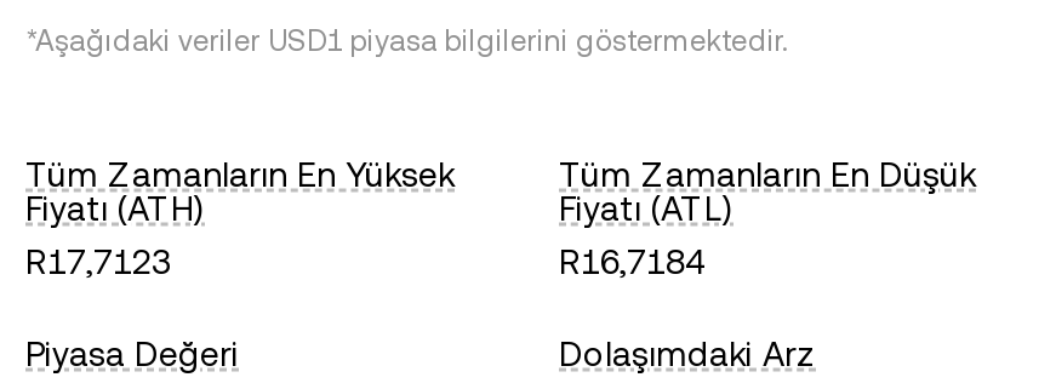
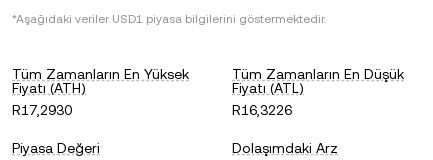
- R17,7123
+ R17,2930

- R16,7184
+ R16,3226
